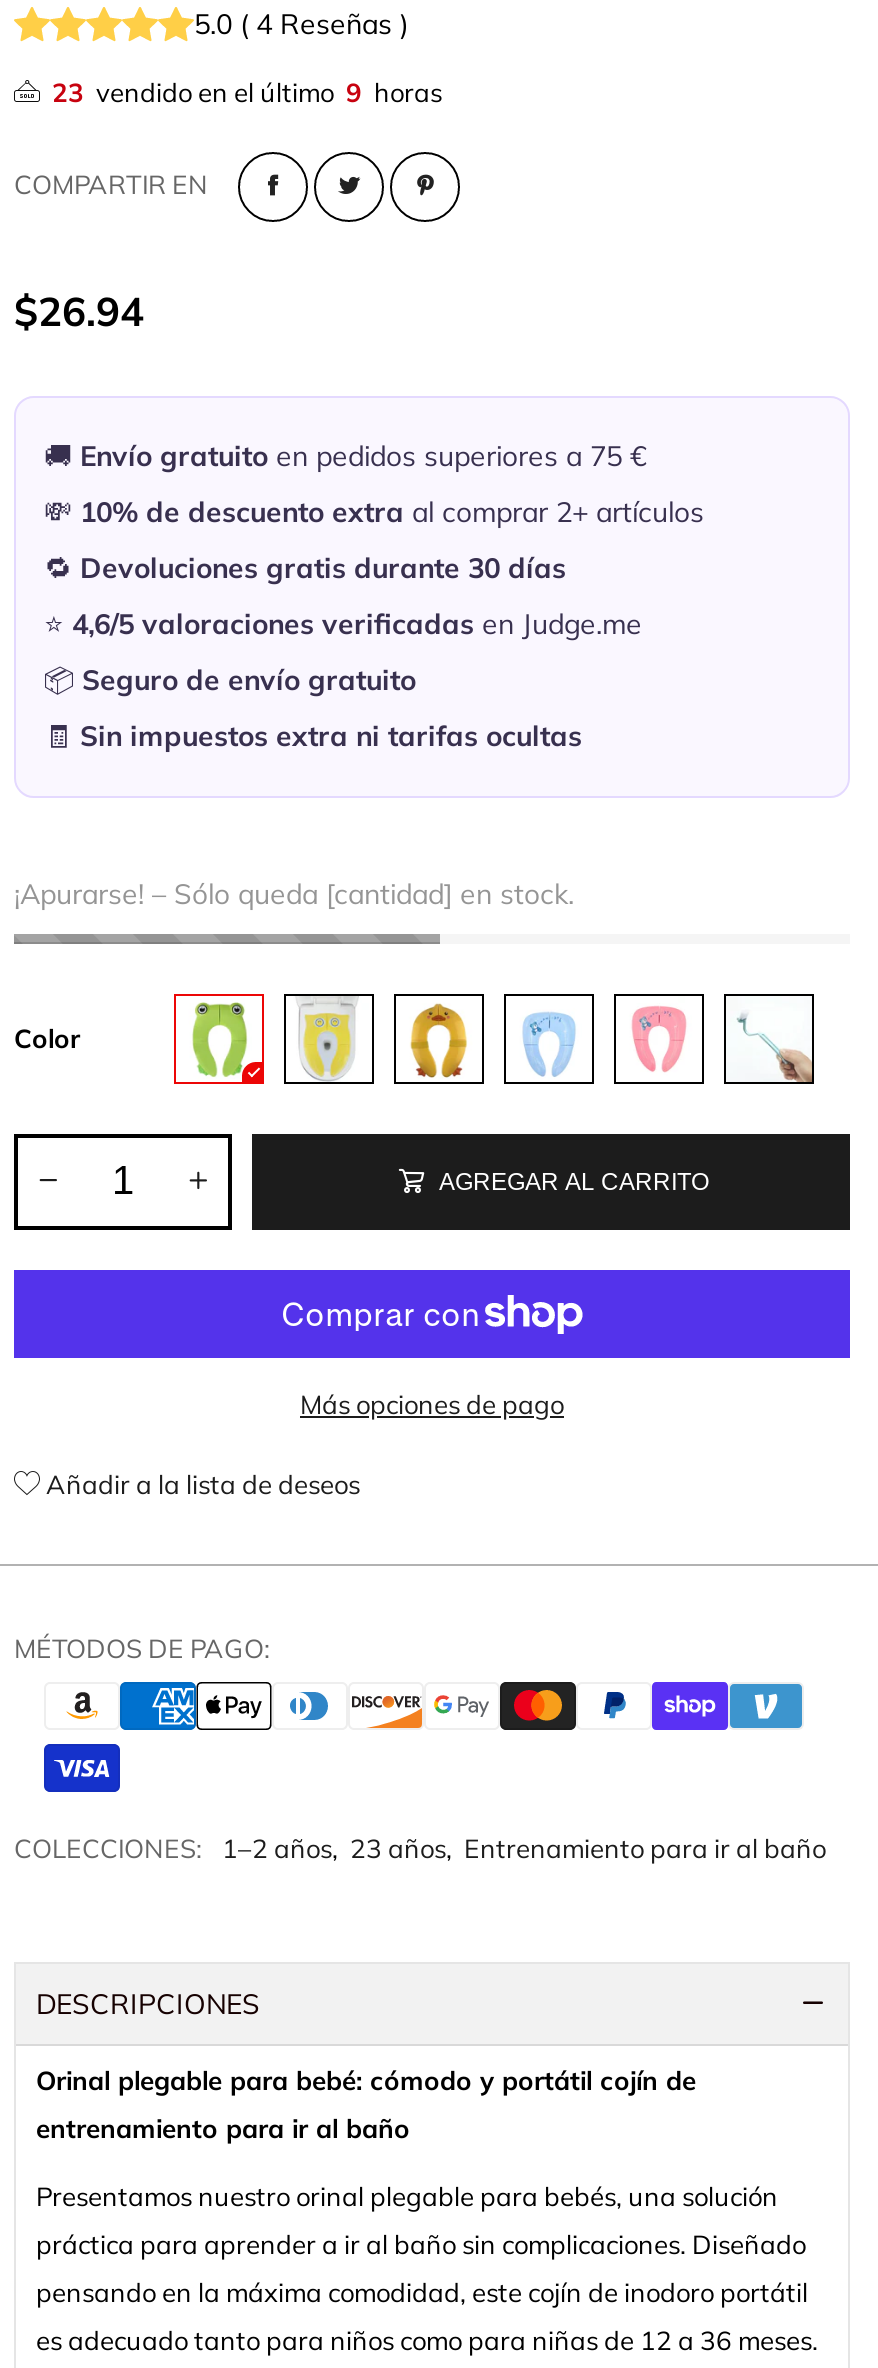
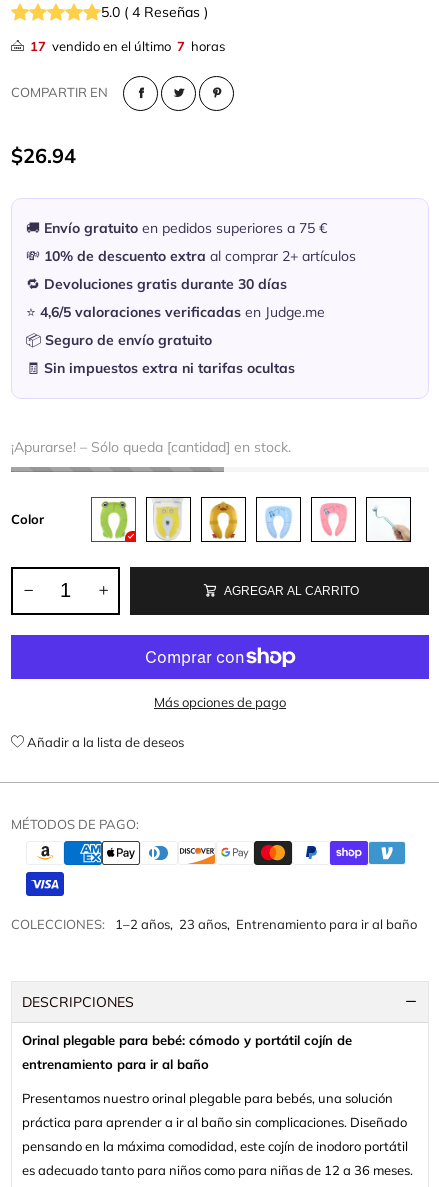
- 23 vendido en el último 9 horas
+ 17 vendido en el último 7 horas
